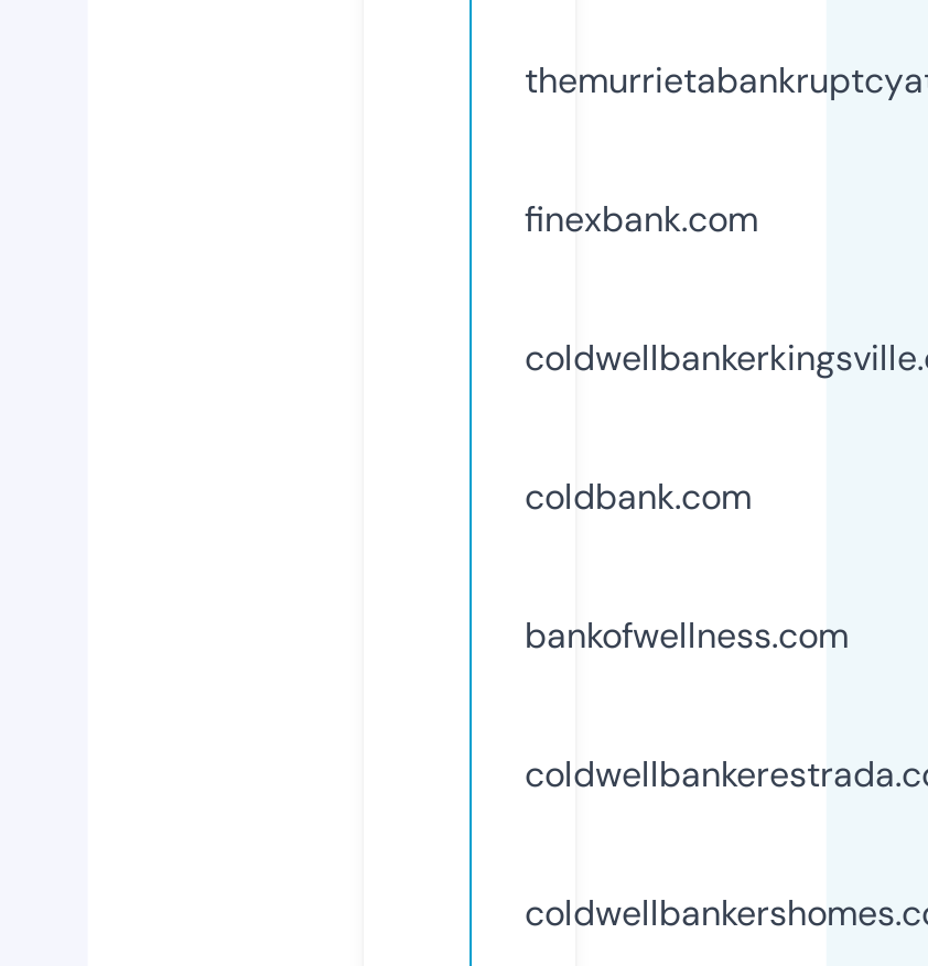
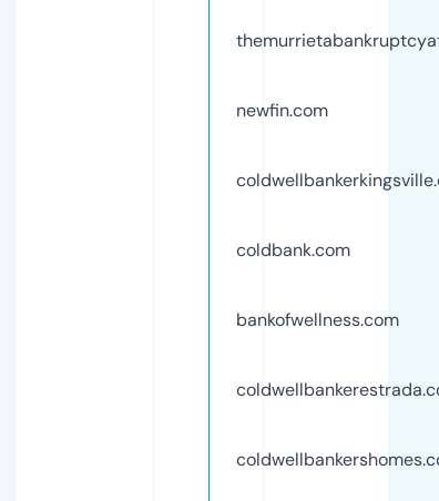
- finexbank.com
+ newfin.com
